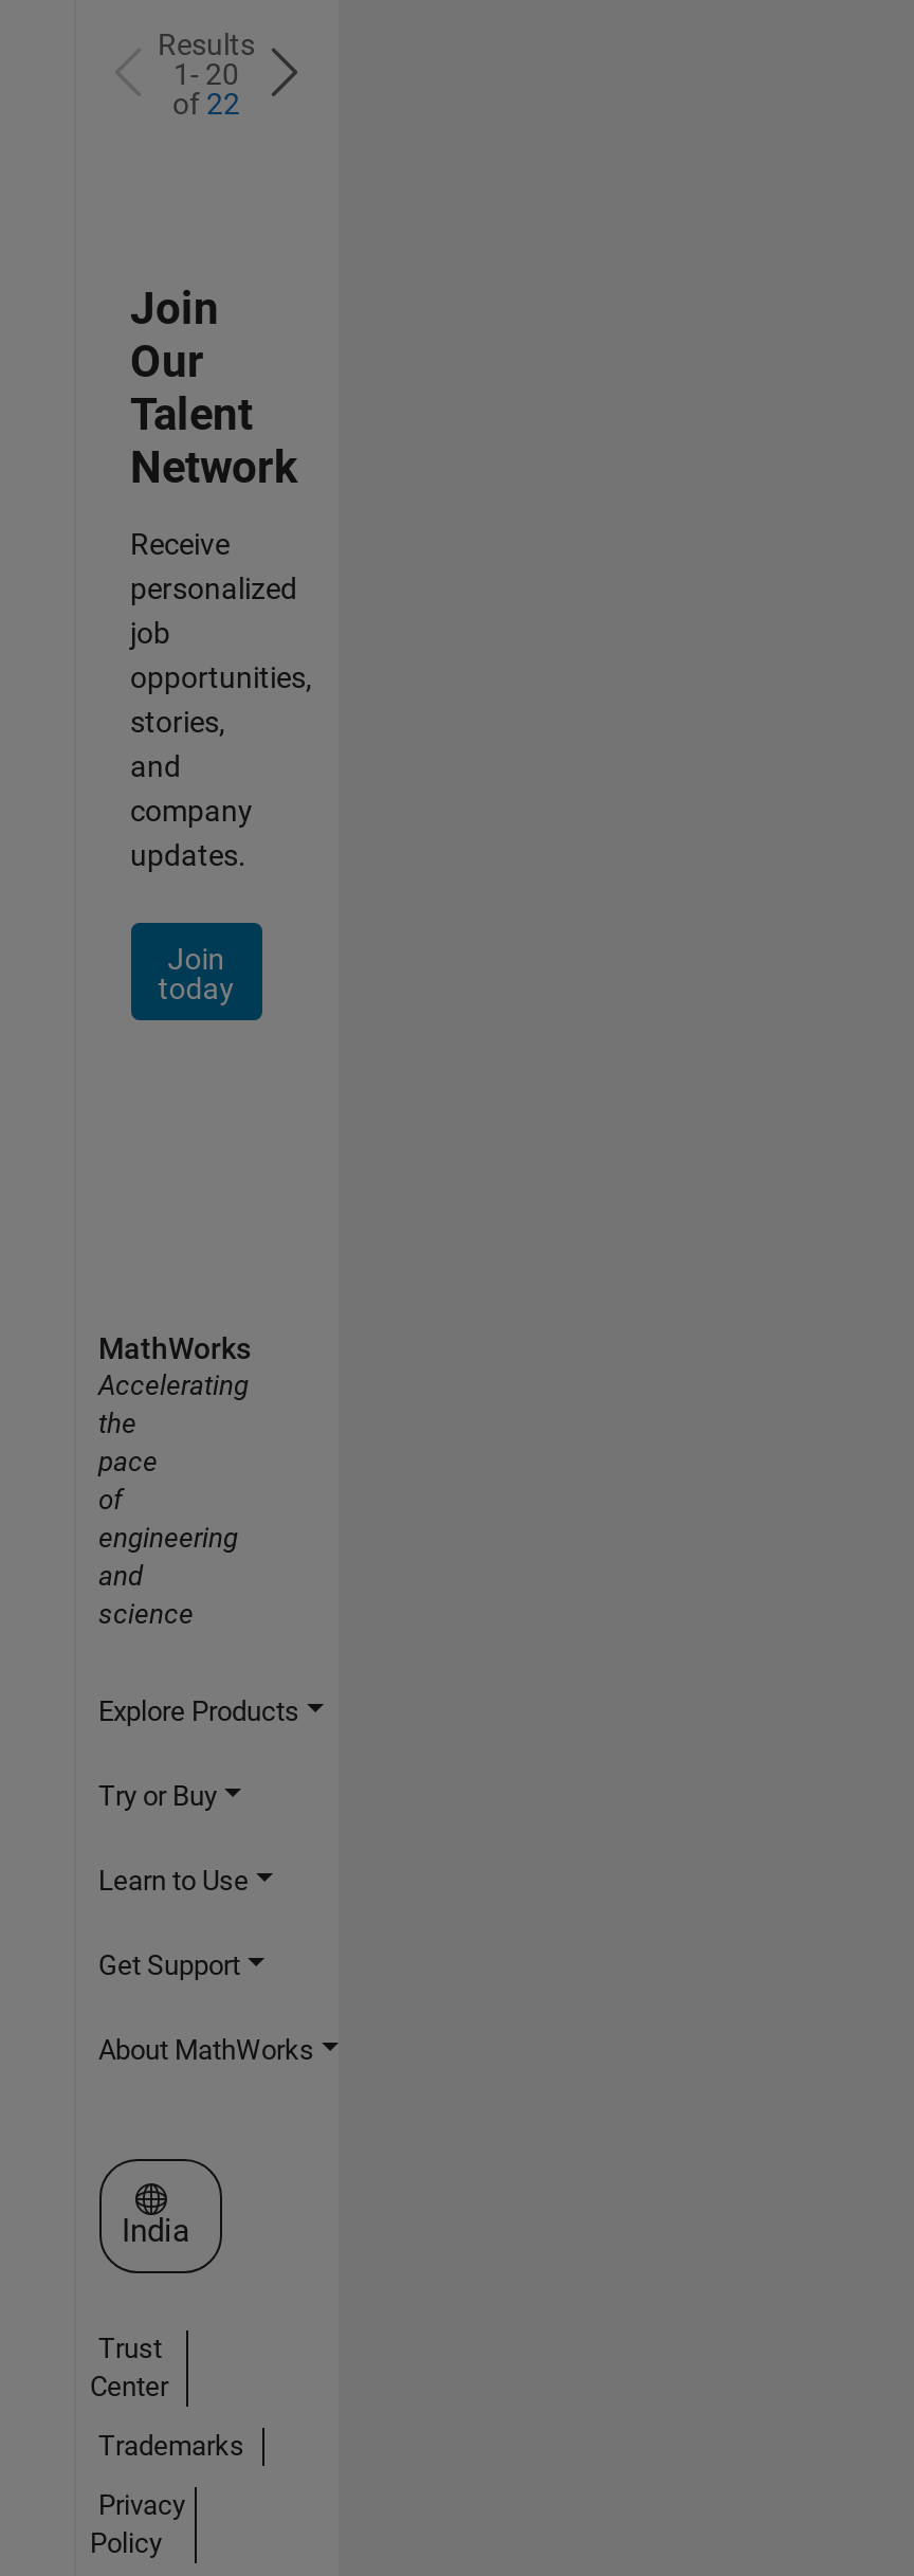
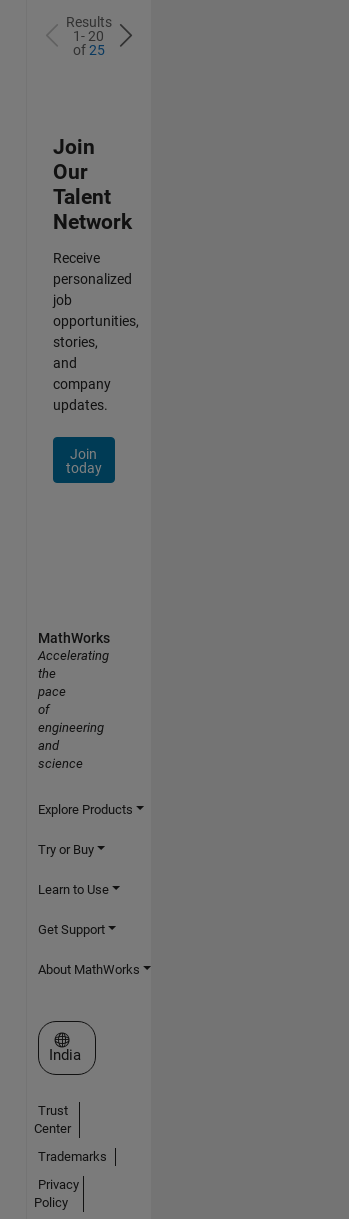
- of 22
+ of 25
